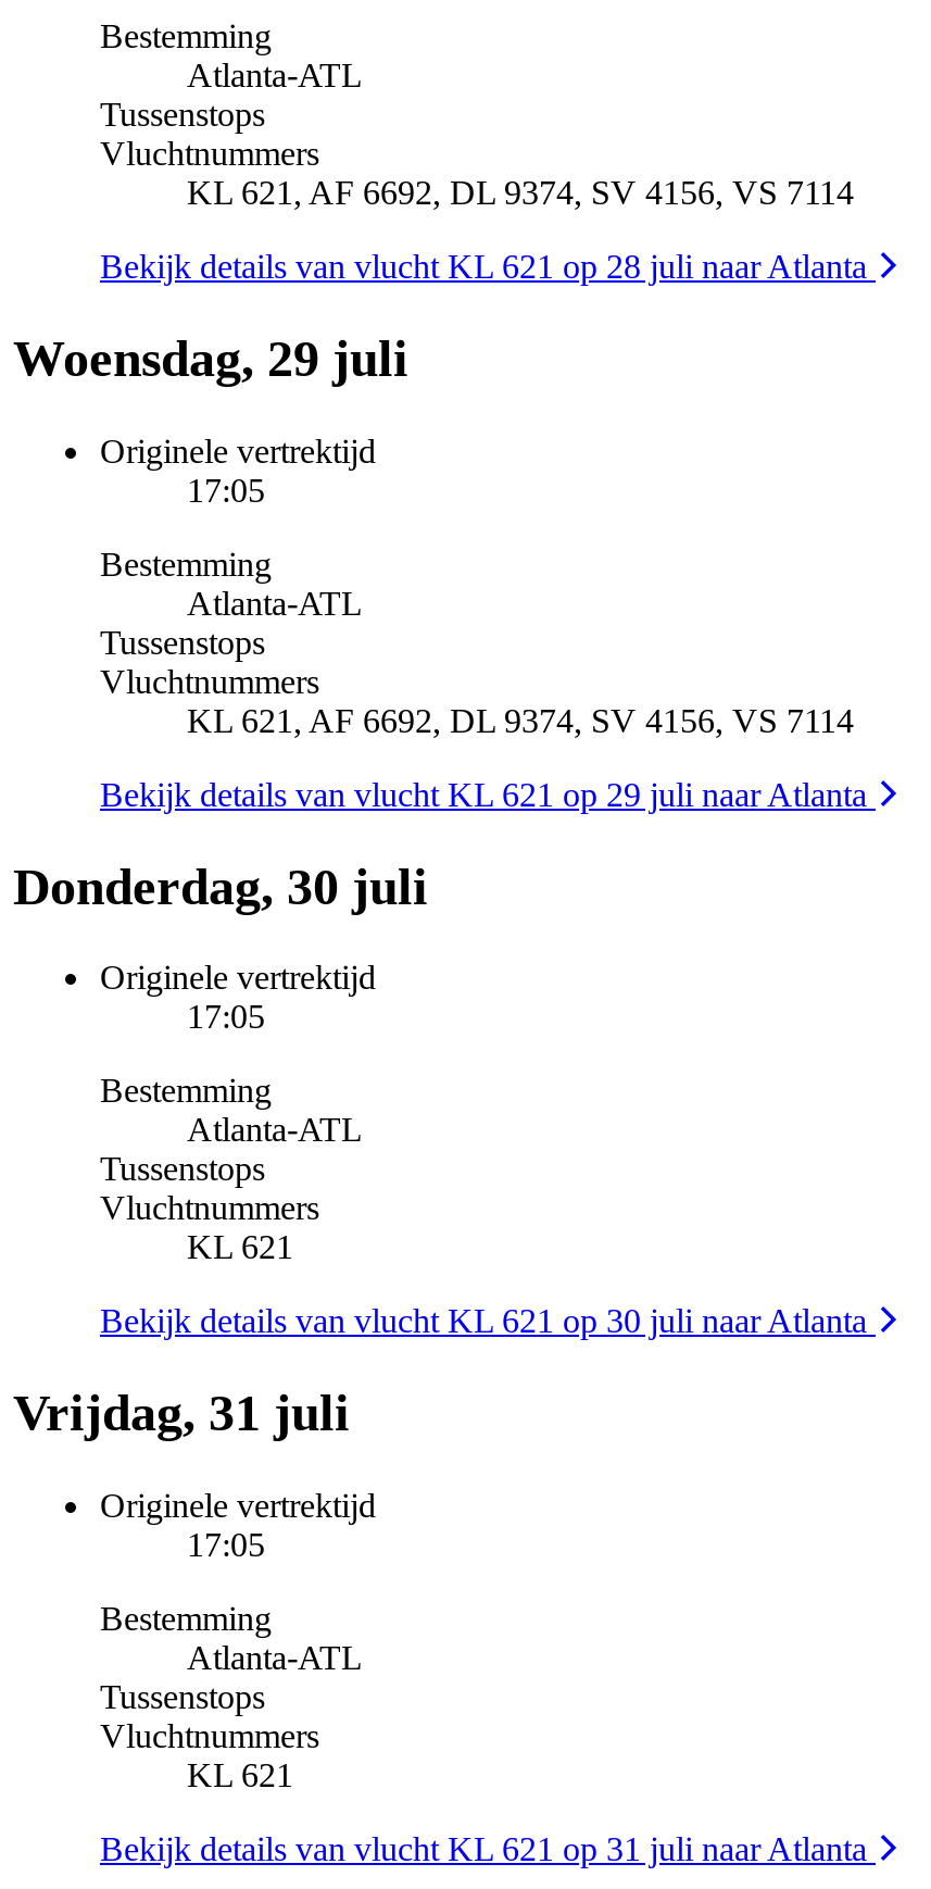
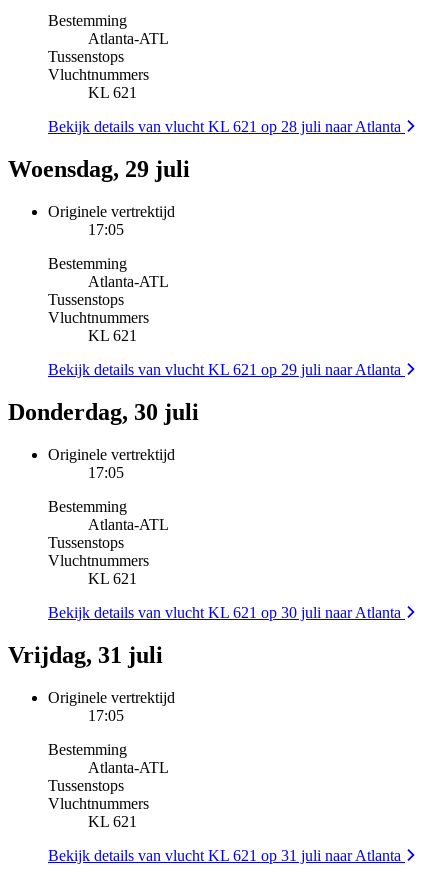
- KL 621, AF 6692, DL 9374, SV 4156, VS 7114
+ KL 621

- KL 621, AF 6692, DL 9374, SV 4156, VS 7114
+ KL 621
